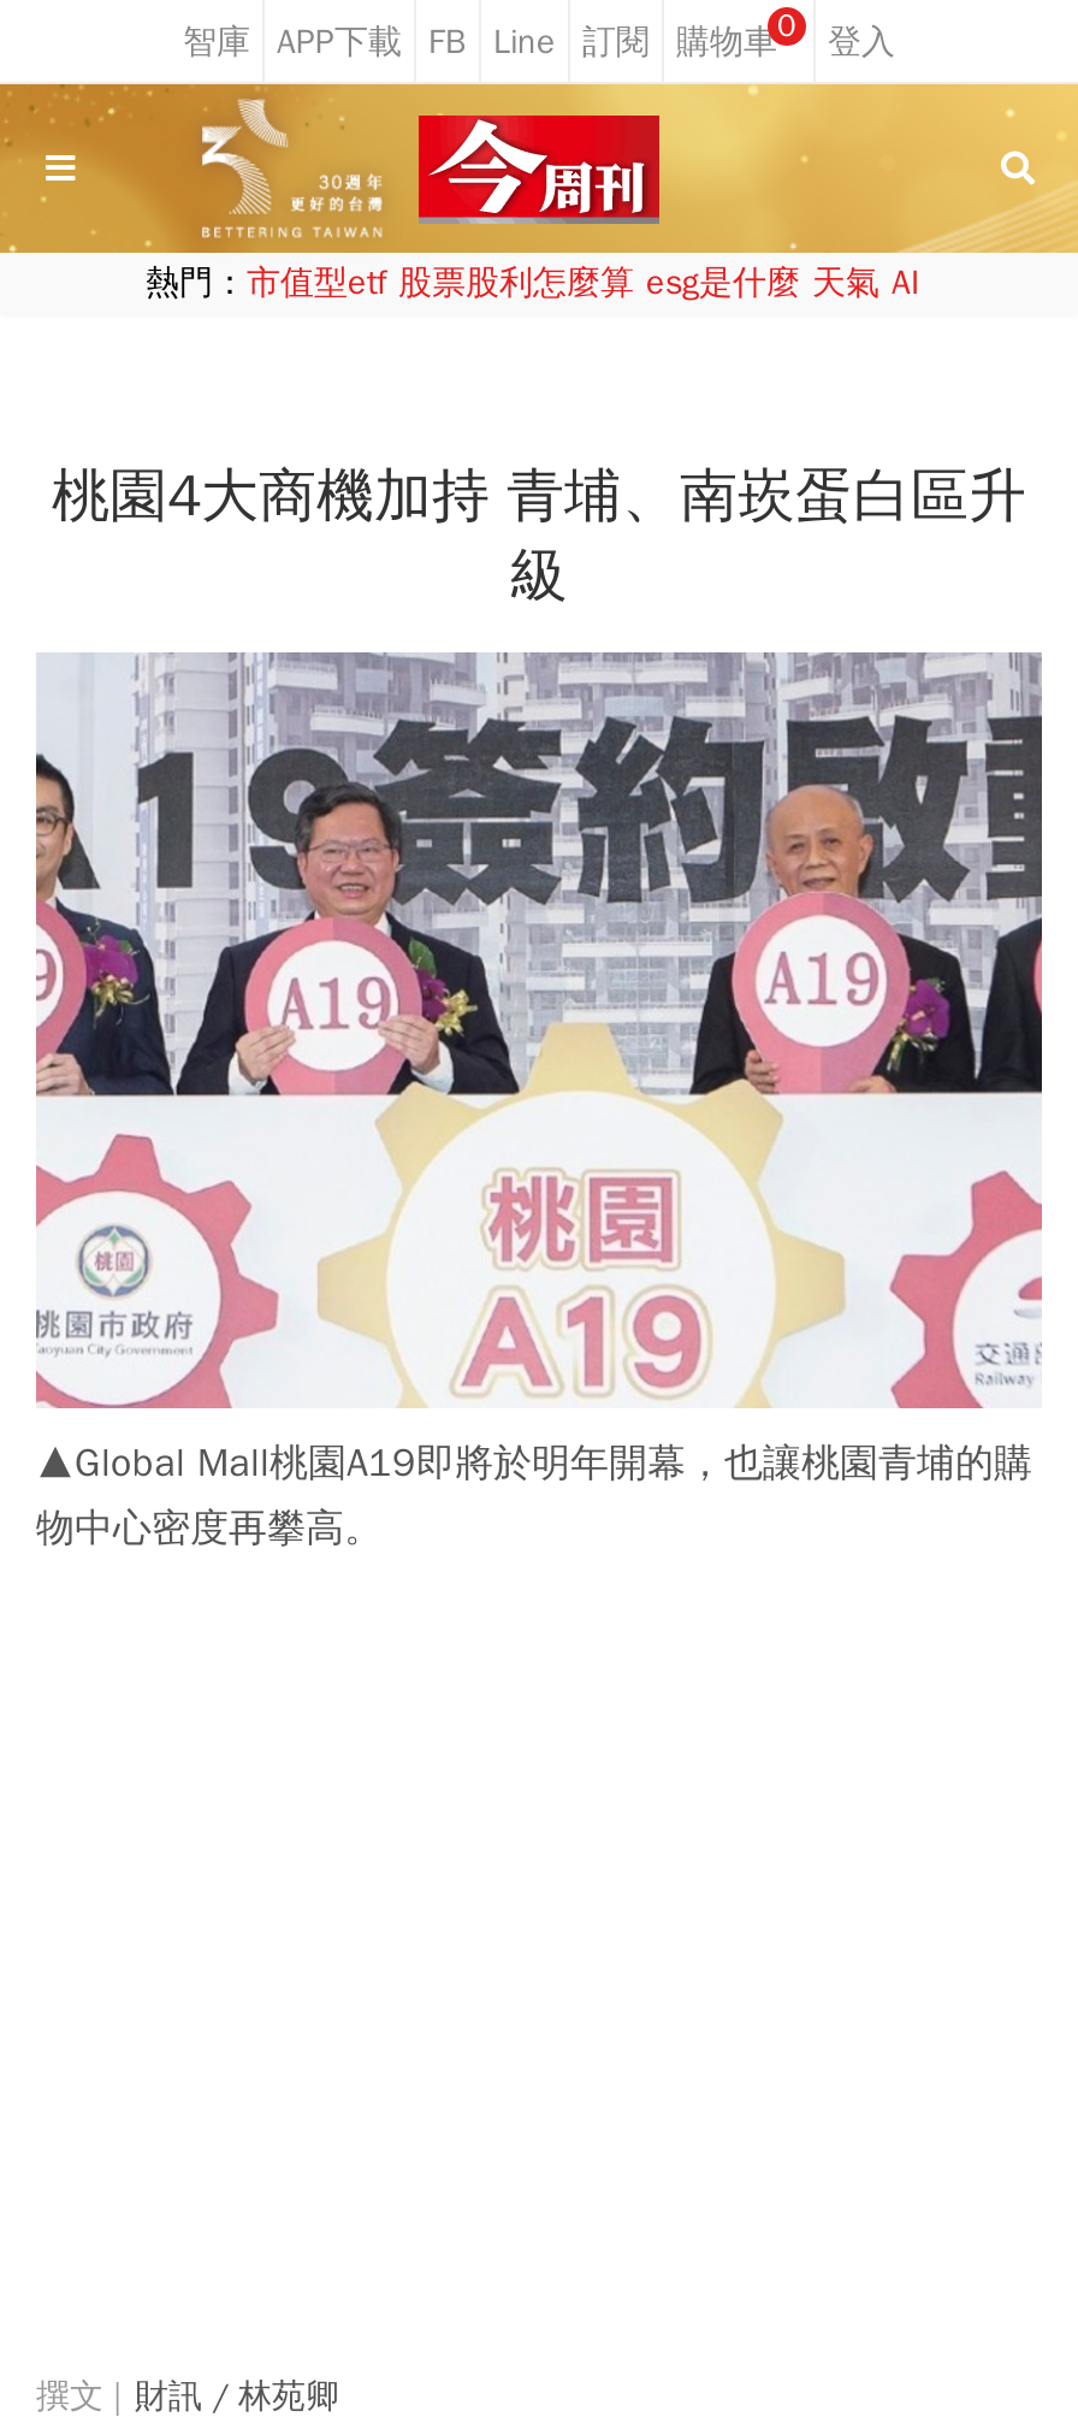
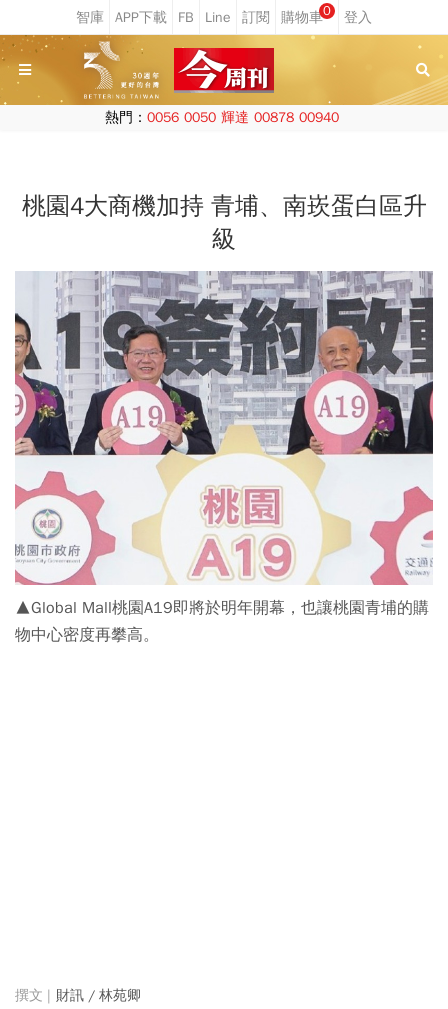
- 熱門：市值型etf 股票股利怎麼算 esg是什麼 天氣 AI
+ 熱門：0056 0050 輝達 00878 00940
